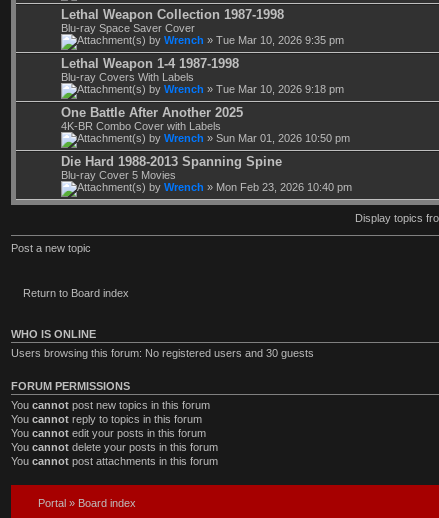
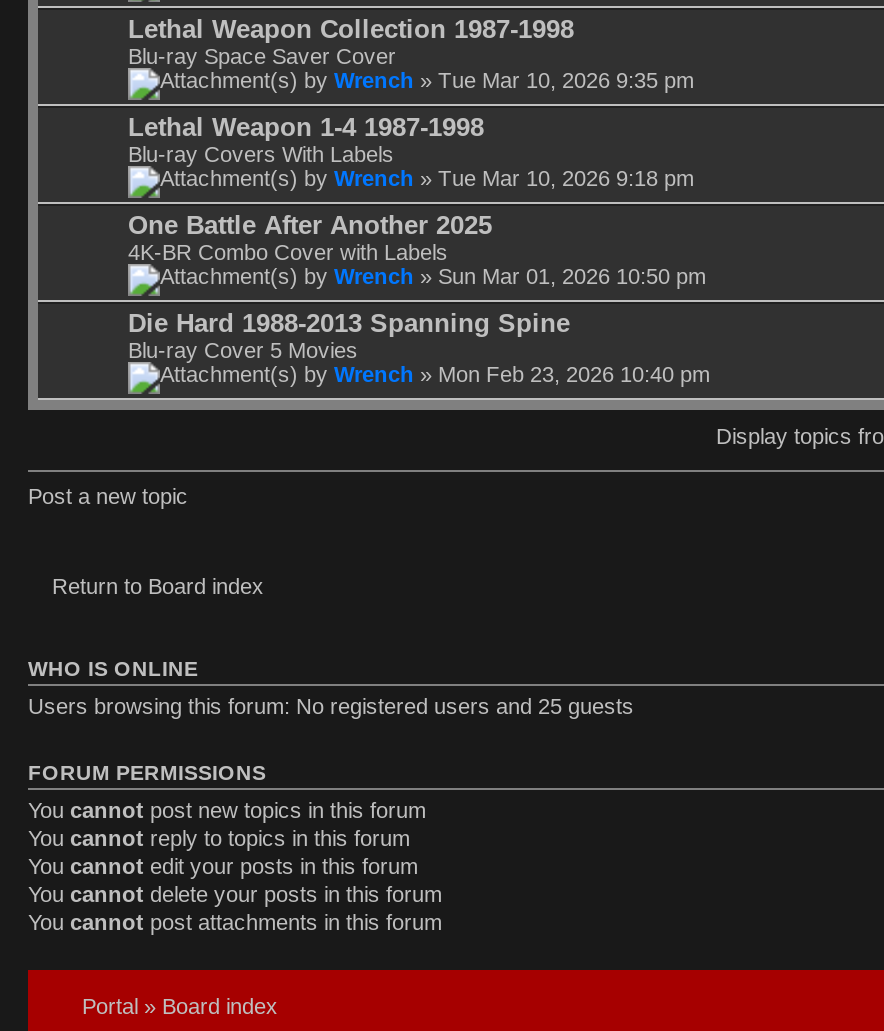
- Users browsing this forum: No registered users and 30 guests
+ Users browsing this forum: No registered users and 25 guests
